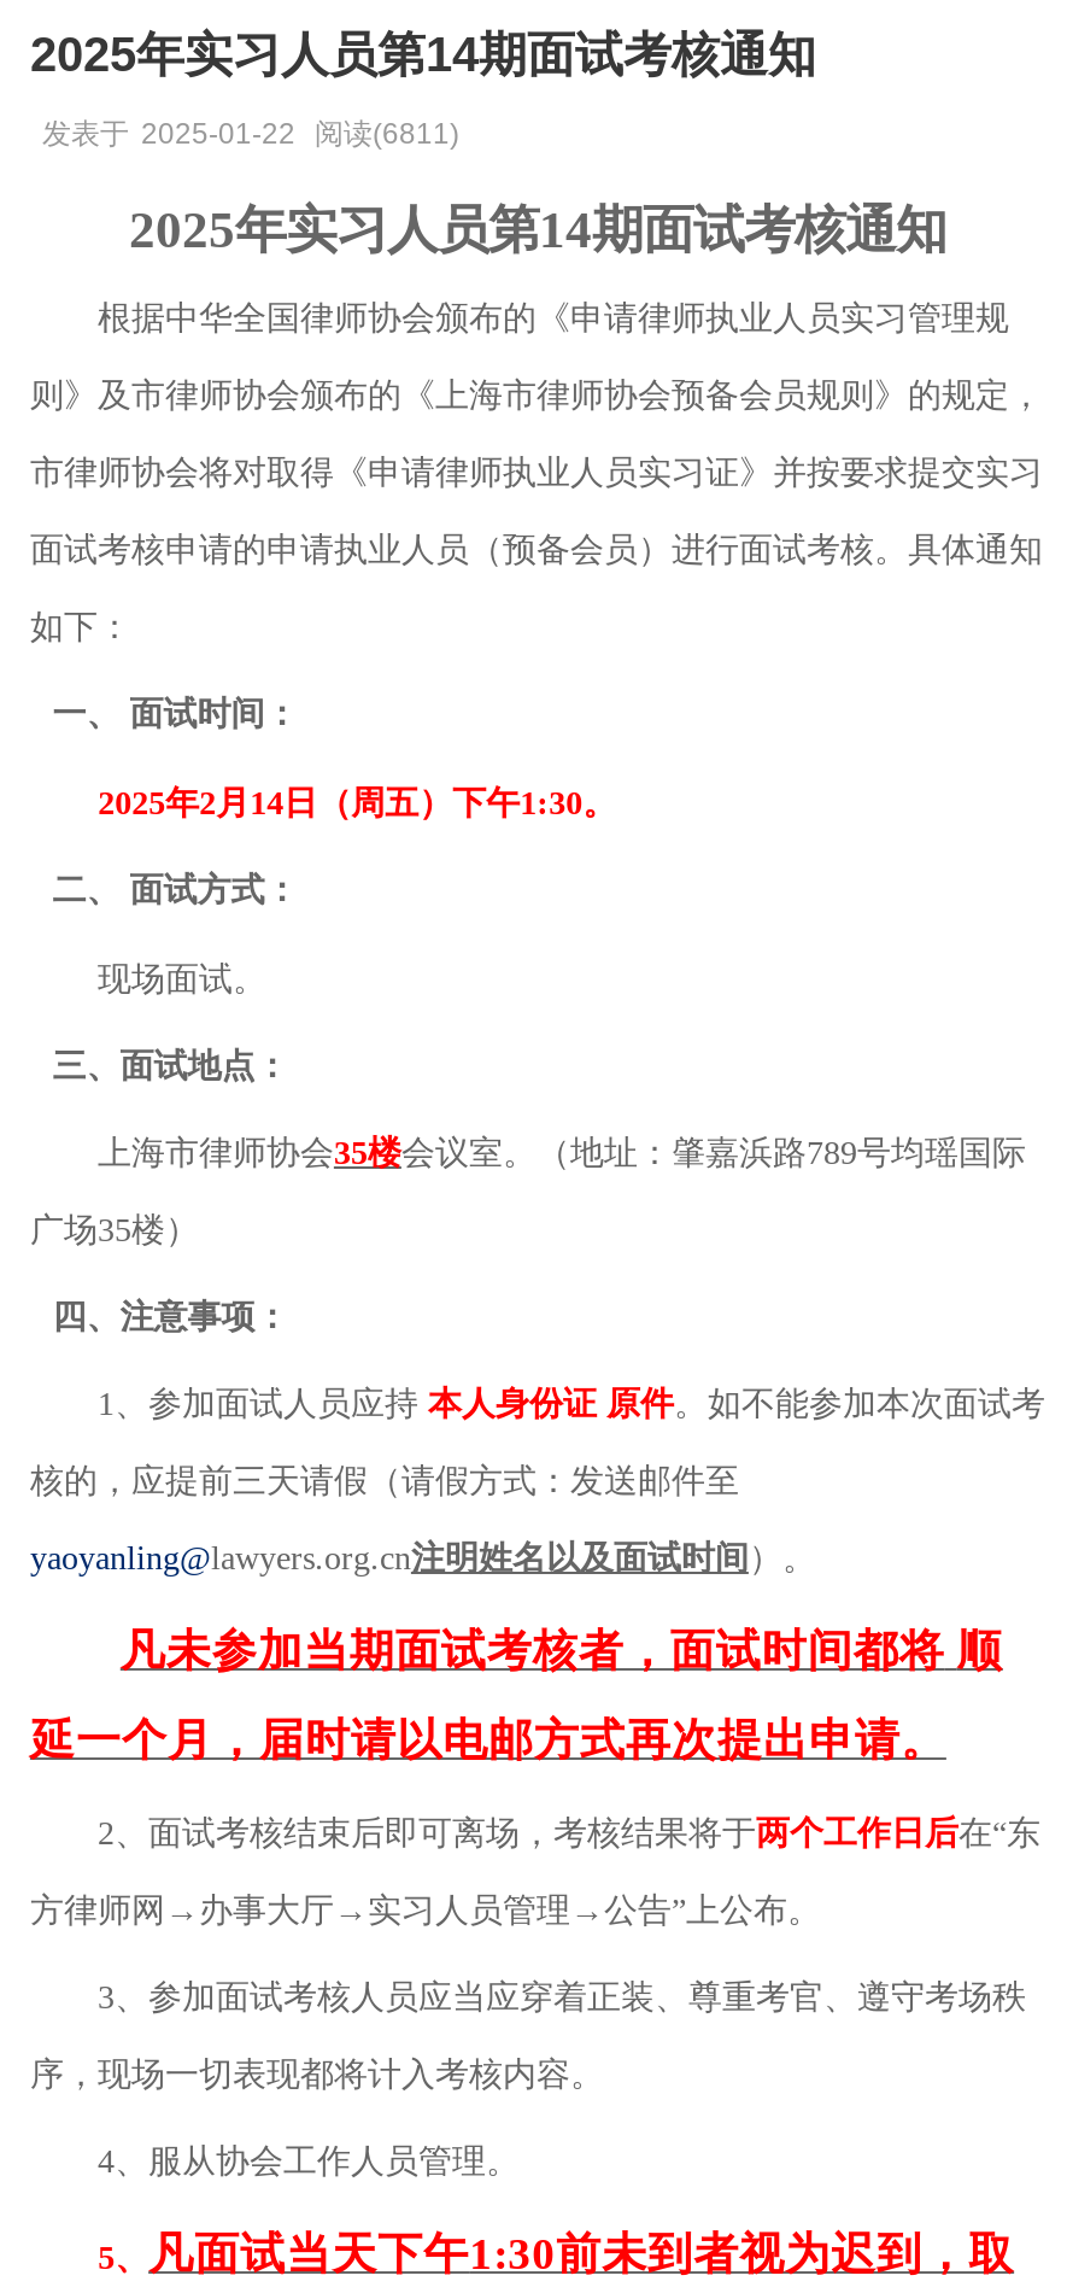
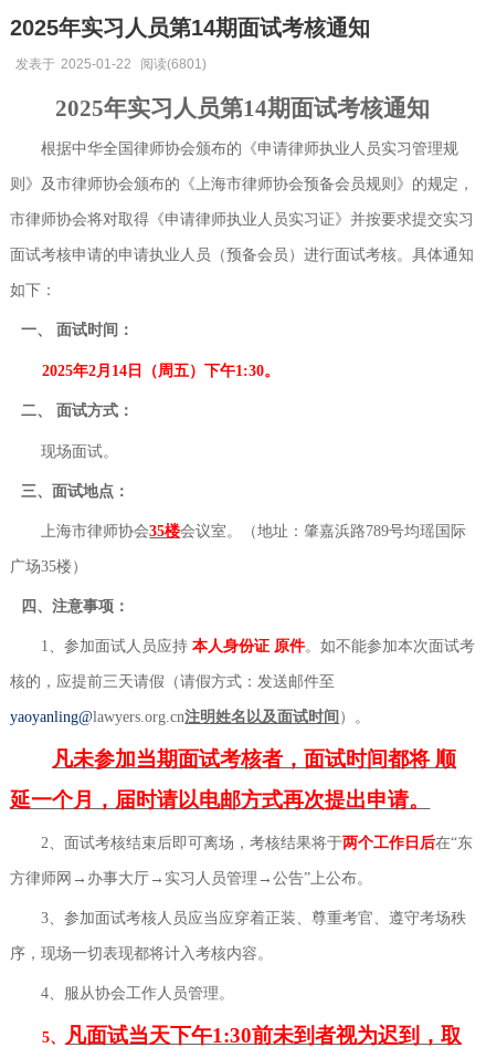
- 发表于 2025-01-22 阅读(6811)
+ 发表于 2025-01-22 阅读(6801)
